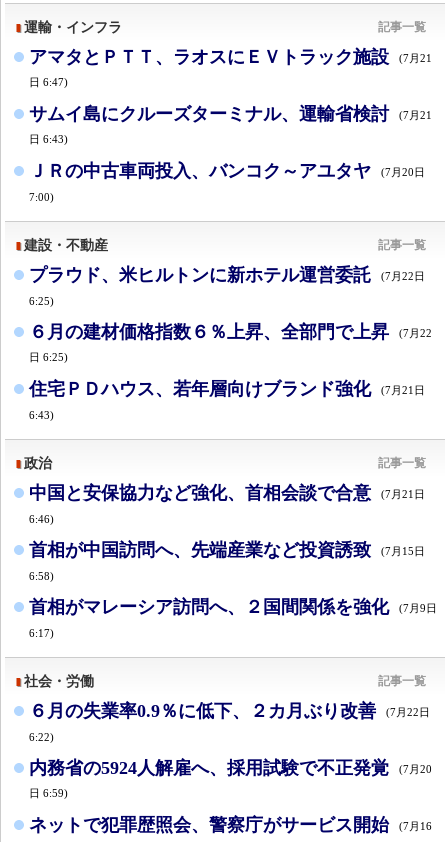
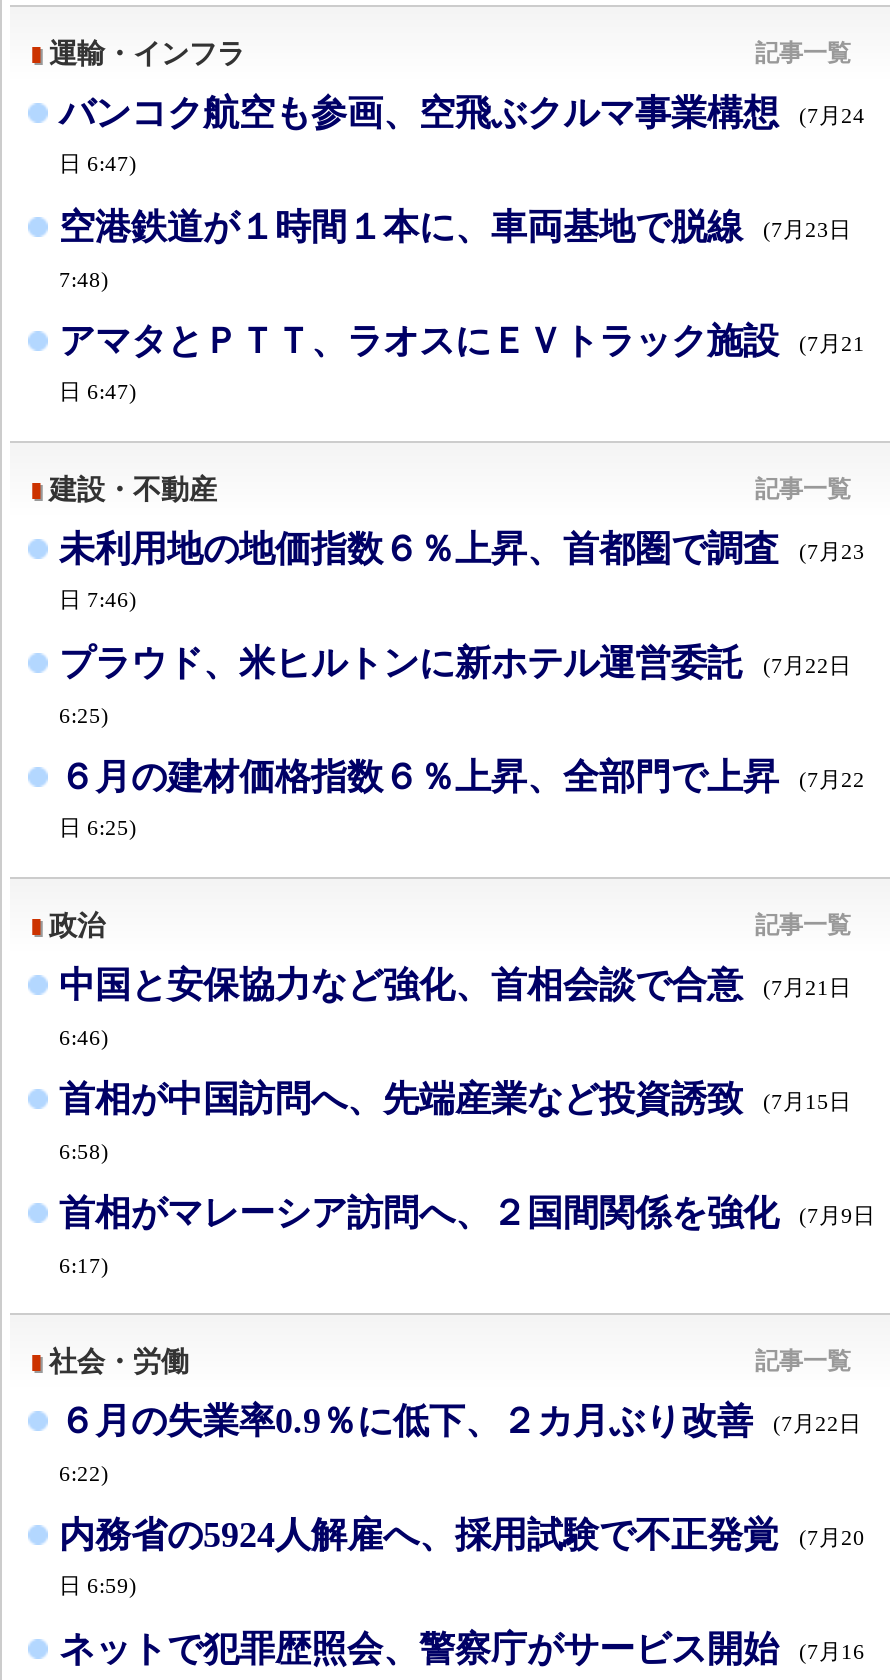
+ バンコク航空も参画、空飛ぶクルマ事業構想
+ (7月24
+ 日 6:47)
+ 空港鉄道が１時間１本に、車両基地で脱線
+ (7月23日
+ 7:48)

moved down: アマタとＰＴＴ、ラオスにＥＶトラック施設 | (7月21 | 日 6:47)

- サムイ島にクルーズターミナル、運輸省検討
- (7月21
- 日 6:43)
- ＪＲの中古車両投入、バンコク～アユタヤ
- (7月20日
- 7:00)

+ 未利用地の地価指数６％上昇、首都圏で調査
+ (7月23
+ 日 7:46)

moved down: プラウド、米ヒルトンに新ホテル運営委託 | (7月22日 | 6:25) | ６月の建材価格指数６％上昇、全部門で上昇 | (7月22 | 日 6:25)

- 住宅ＰＤハウス、若年層向けブランド強化
- (7月21日
- 6:43)
